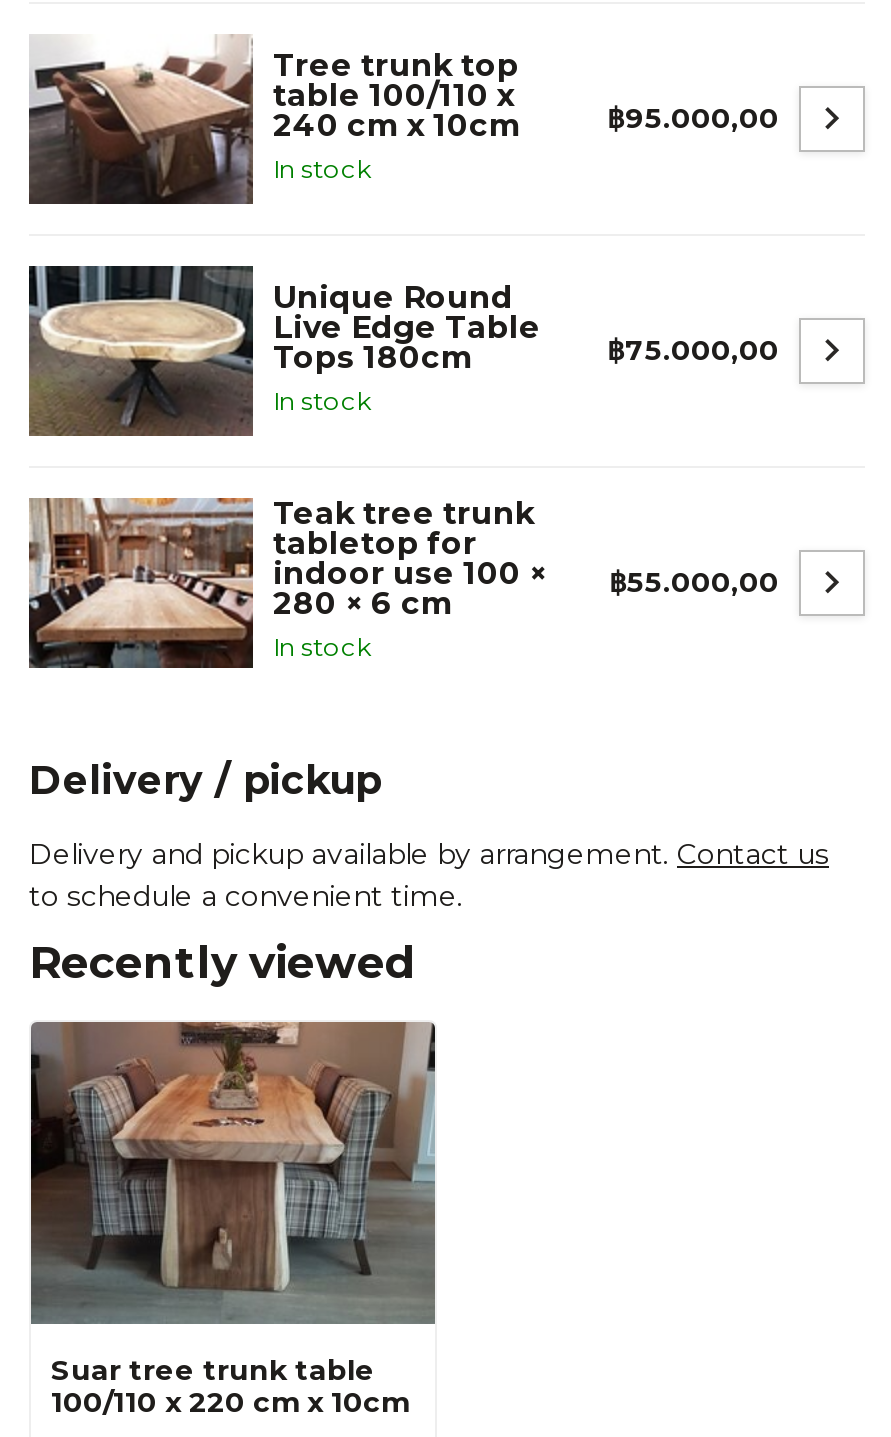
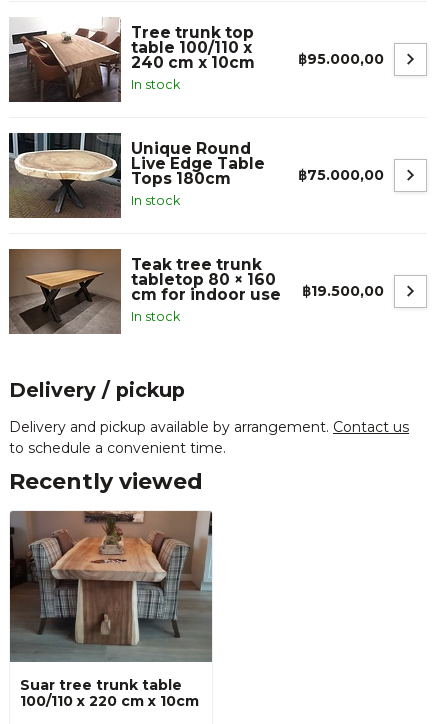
- [image]
- tabletop for
- indoor use 100 ×
- 280 × 6 cm
+ [image]
+ tabletop 80 × 160
+ cm for indoor use

- ฿55.000,00
+ ฿19.500,00
